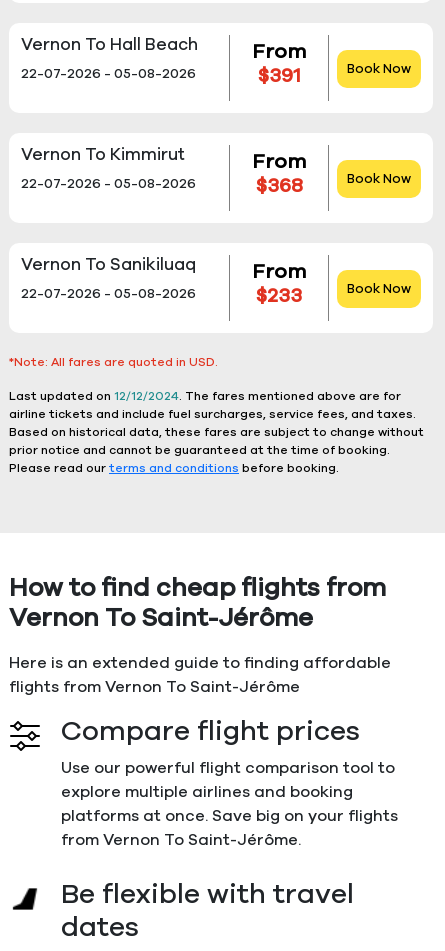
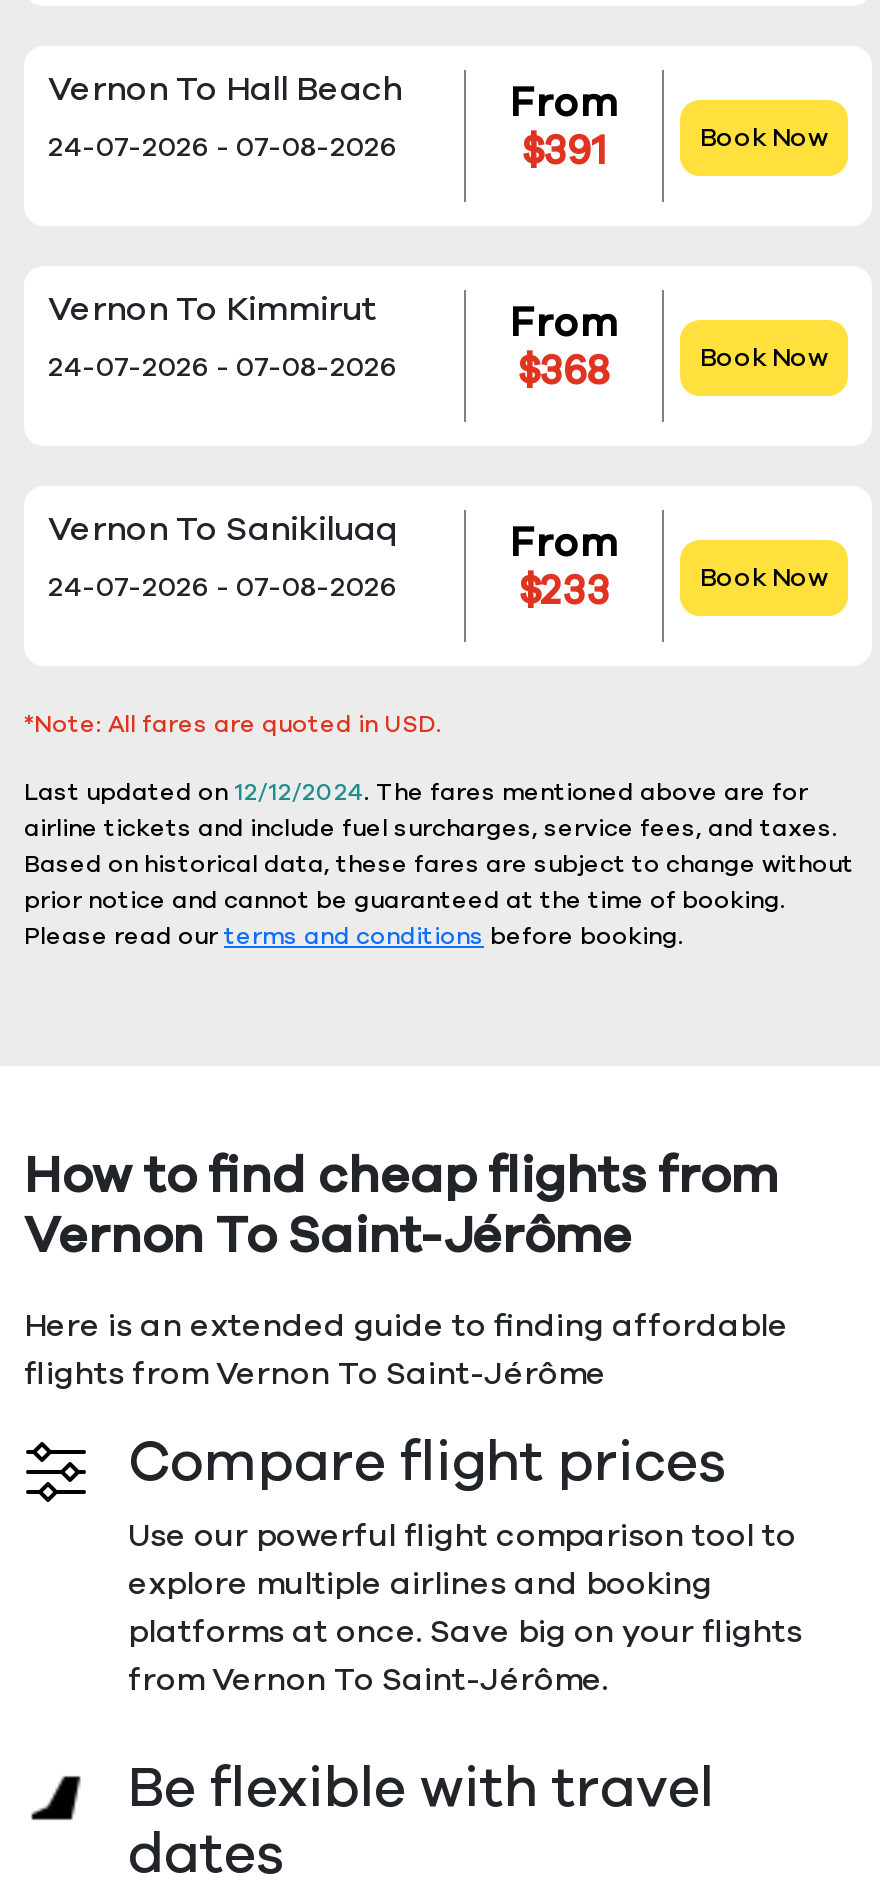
- 22-07-2026 - 05-08-2026
+ 24-07-2026 - 07-08-2026

- 22-07-2026 - 05-08-2026
+ 24-07-2026 - 07-08-2026

- 22-07-2026 - 05-08-2026
+ 24-07-2026 - 07-08-2026
